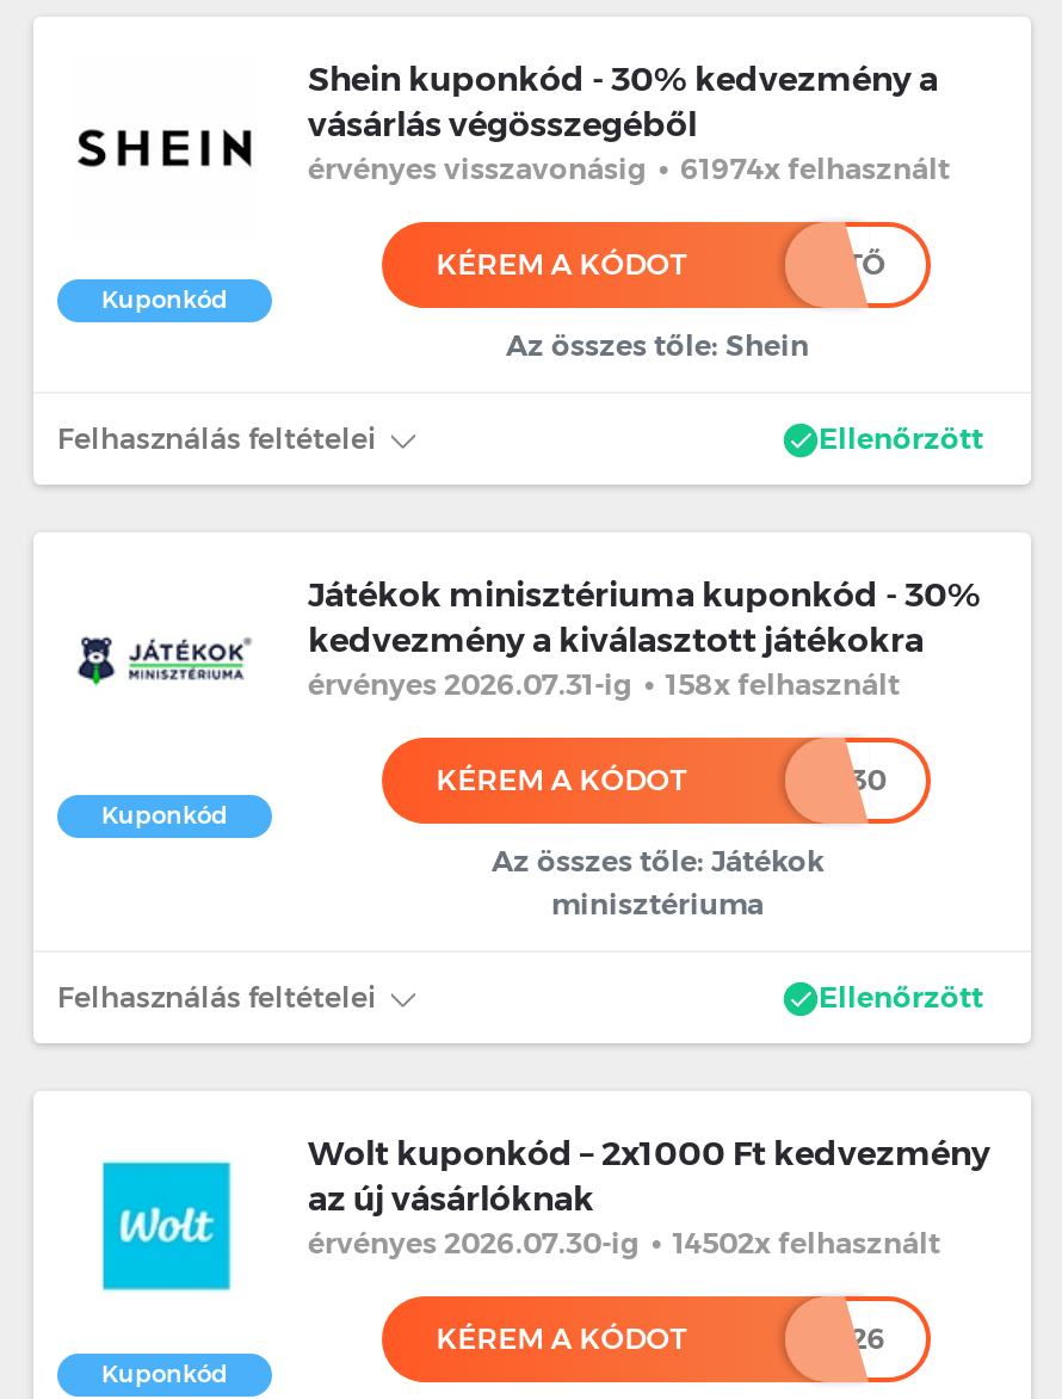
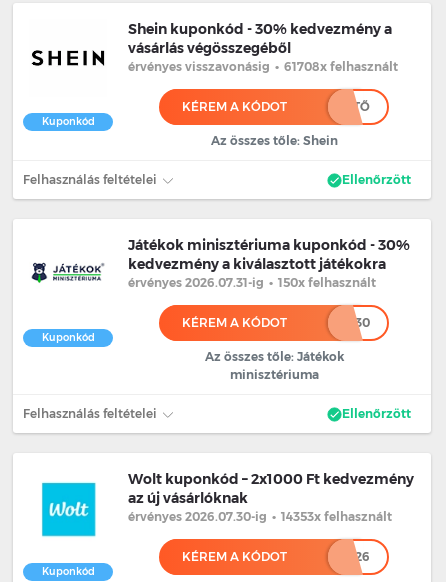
- érvényes visszavonásig • 61974x felhasznált
+ érvényes visszavonásig • 61708x felhasznált

- érvényes 2026.07.31-ig • 158x felhasznált
+ érvényes 2026.07.31-ig • 150x felhasznált

- érvényes 2026.07.30-ig • 14502x felhasznált
+ érvényes 2026.07.30-ig • 14353x felhasznált
